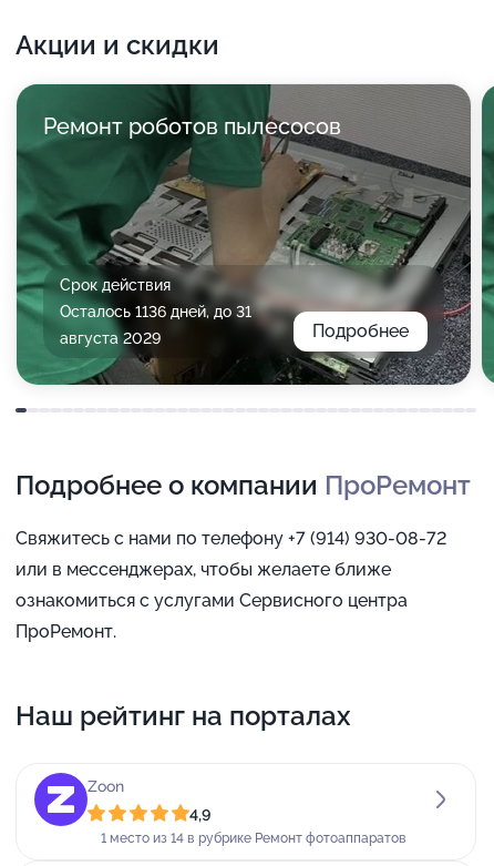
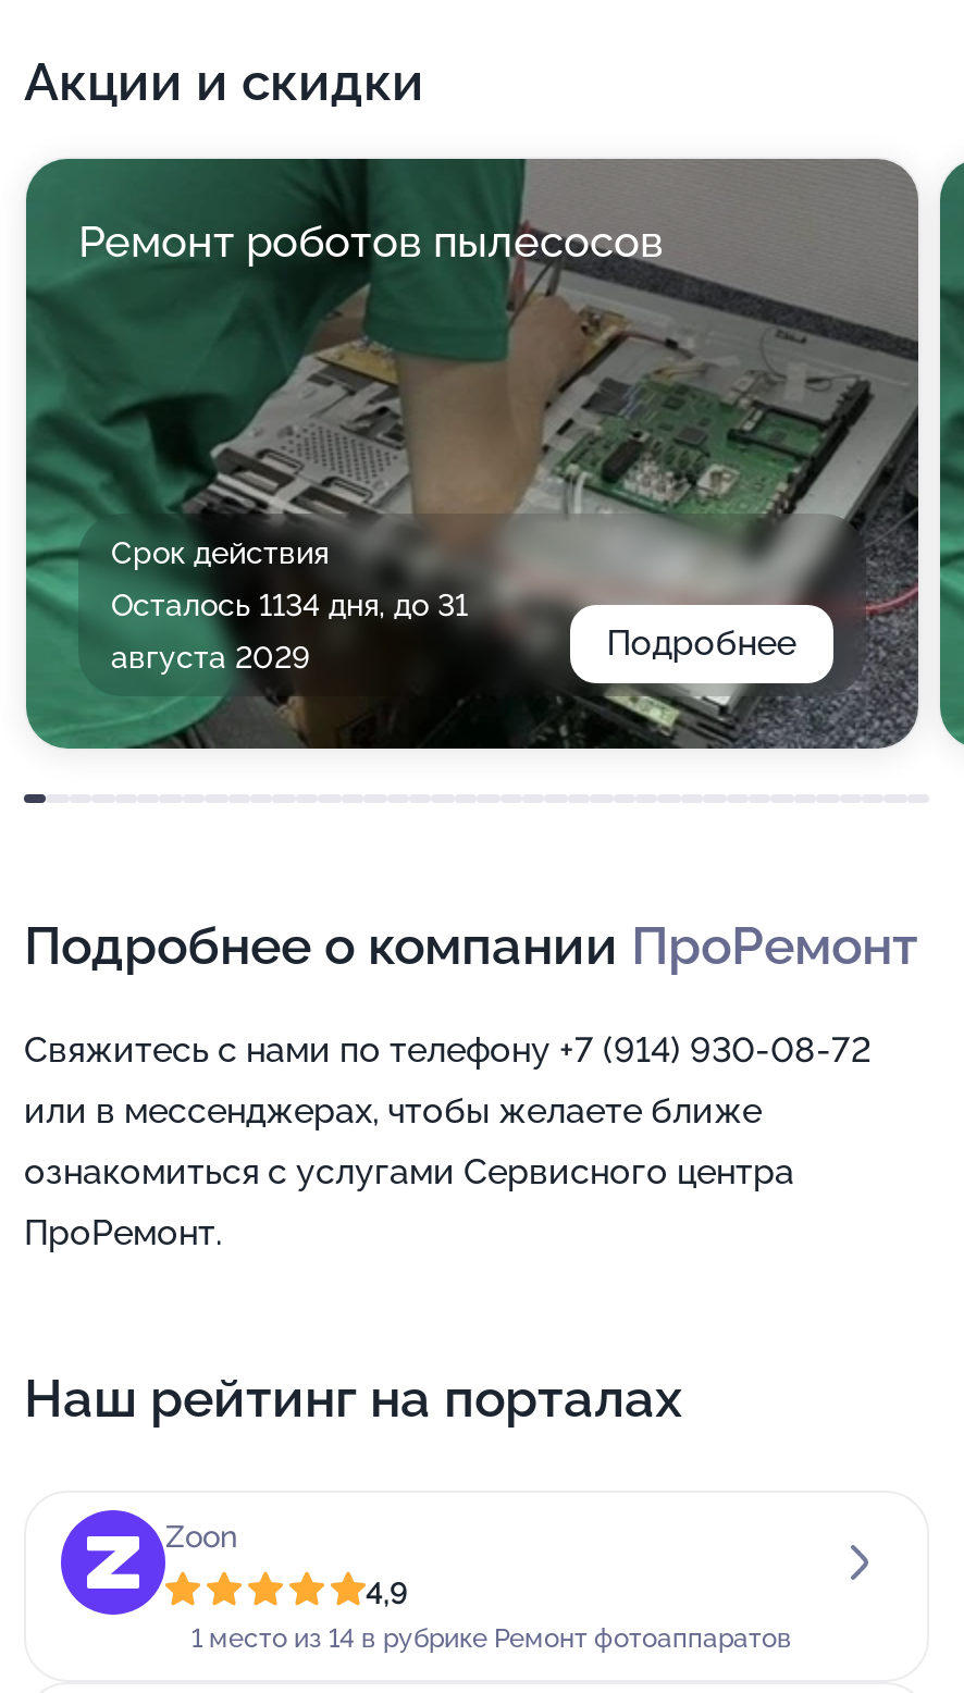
- Осталось 1136 дней, до 31
+ Осталось 1134 дня, до 31
